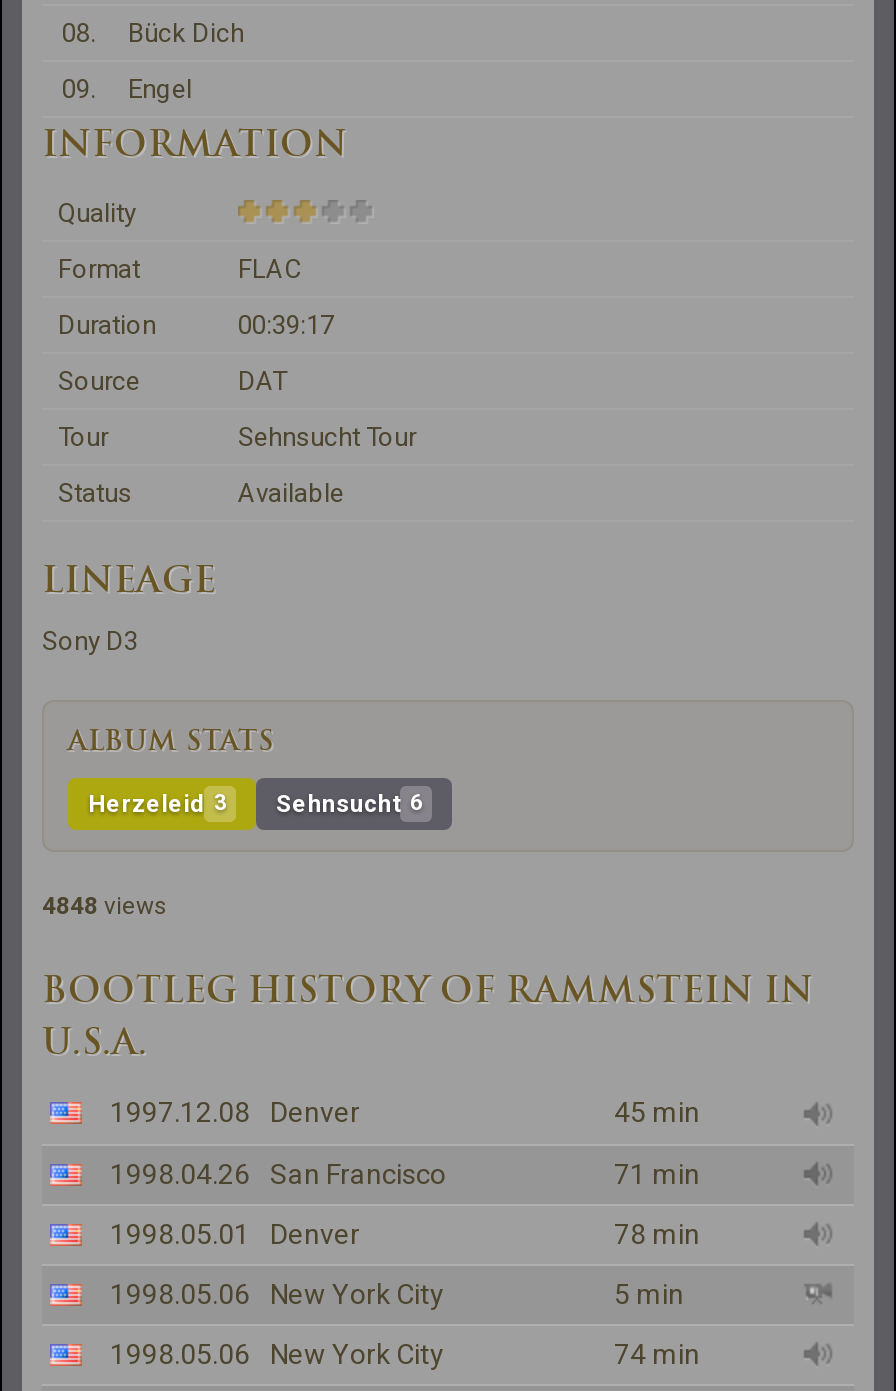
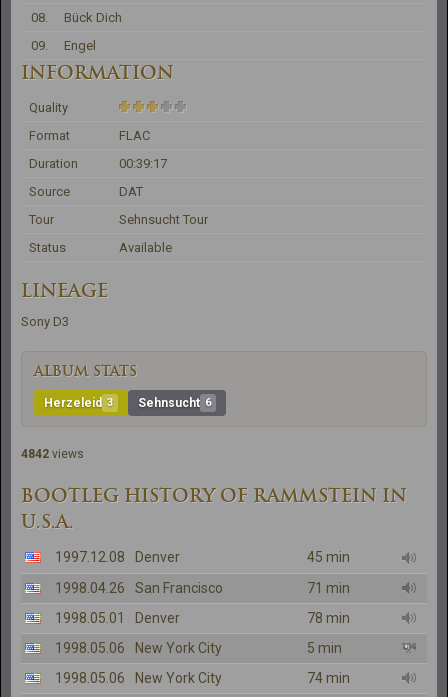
- 4848 views
+ 4842 views
